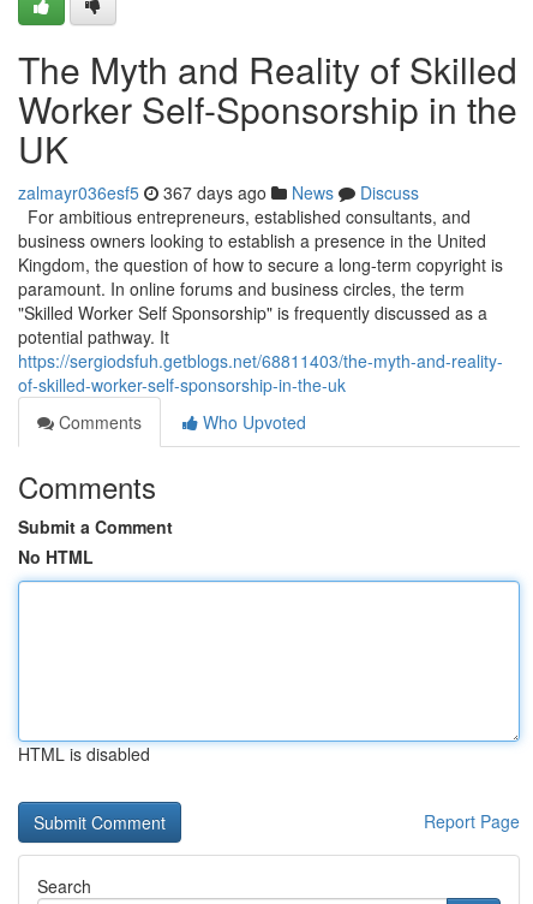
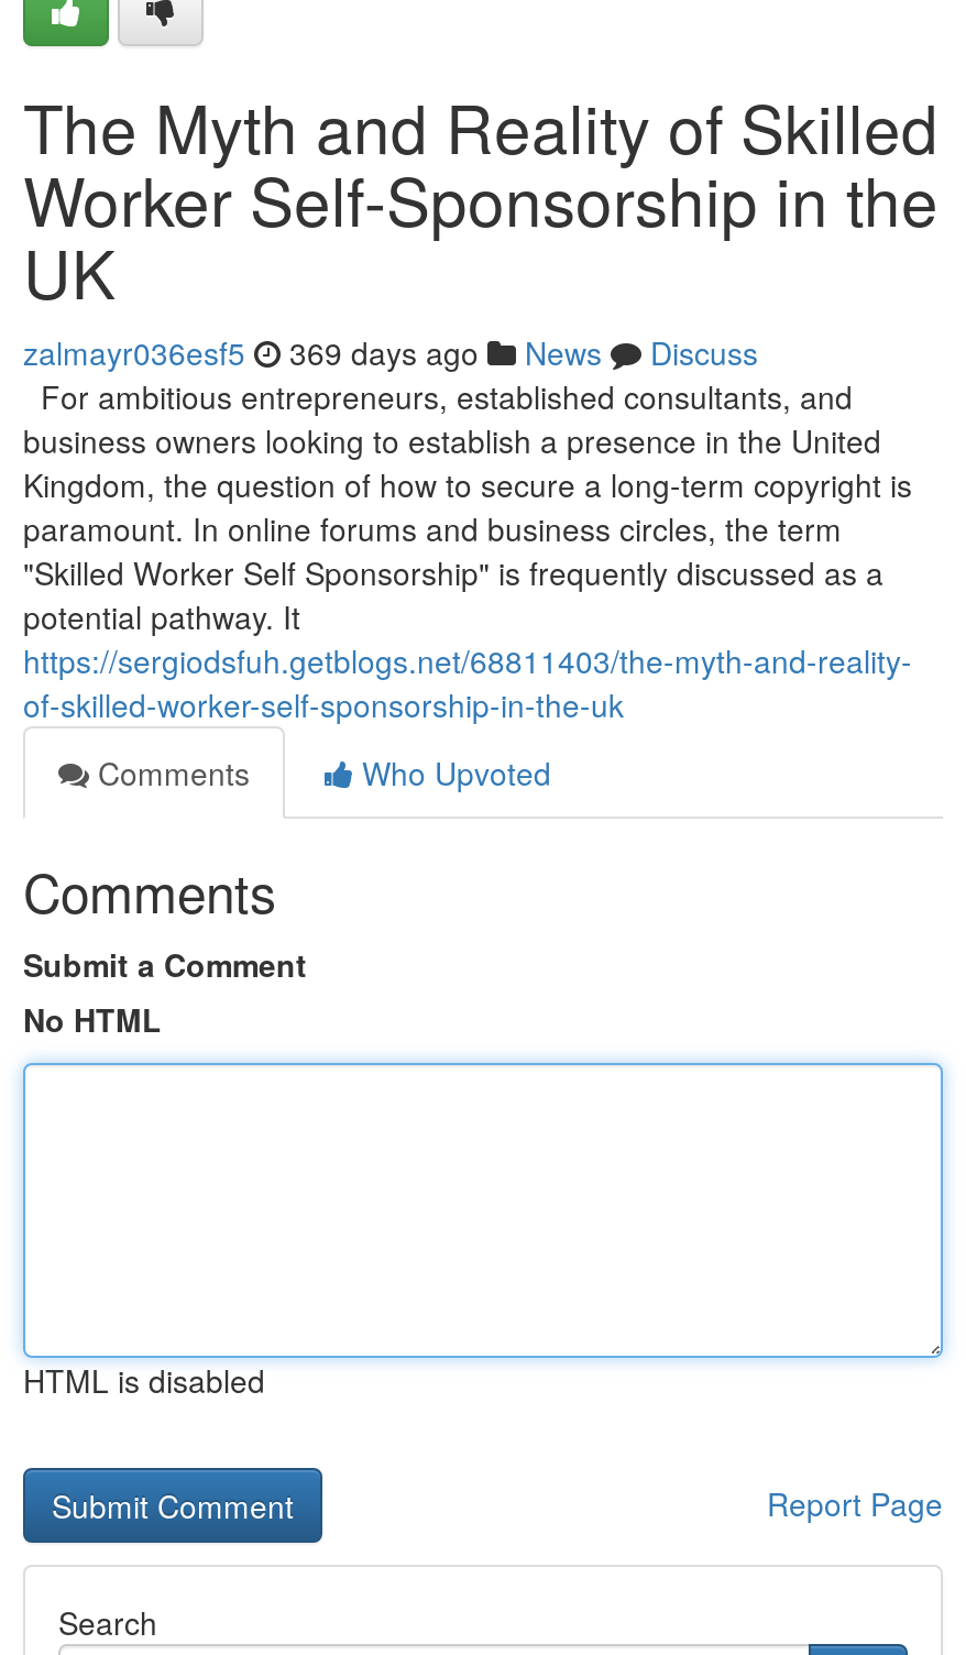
- zalmayr036esf5 367 days ago News Discuss
+ zalmayr036esf5 369 days ago News Discuss
